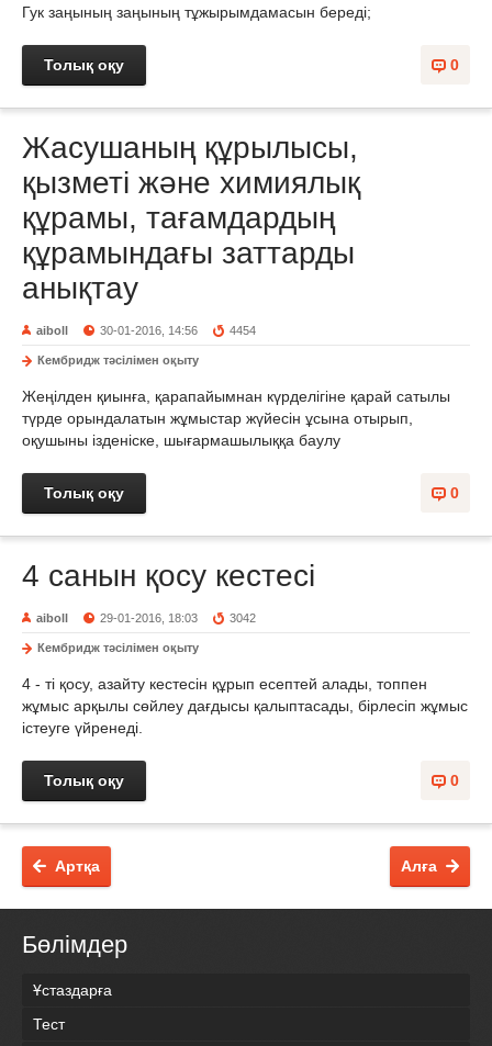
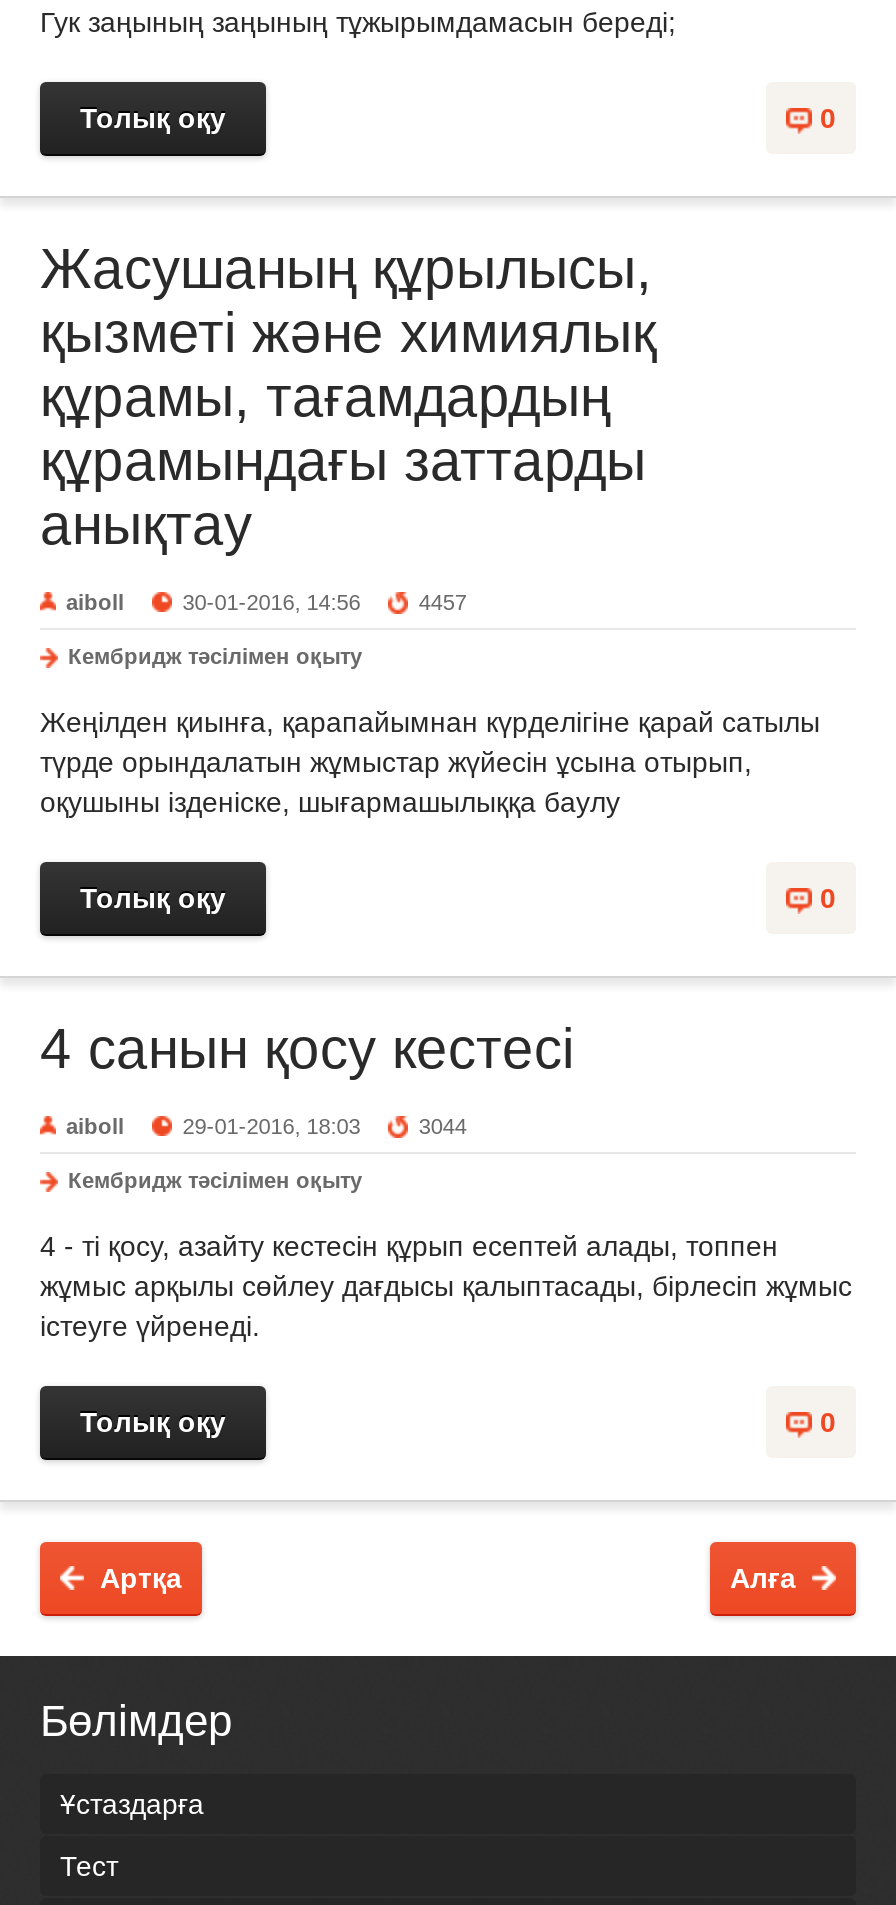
- 4454
+ 4457

- 3042
+ 3044
